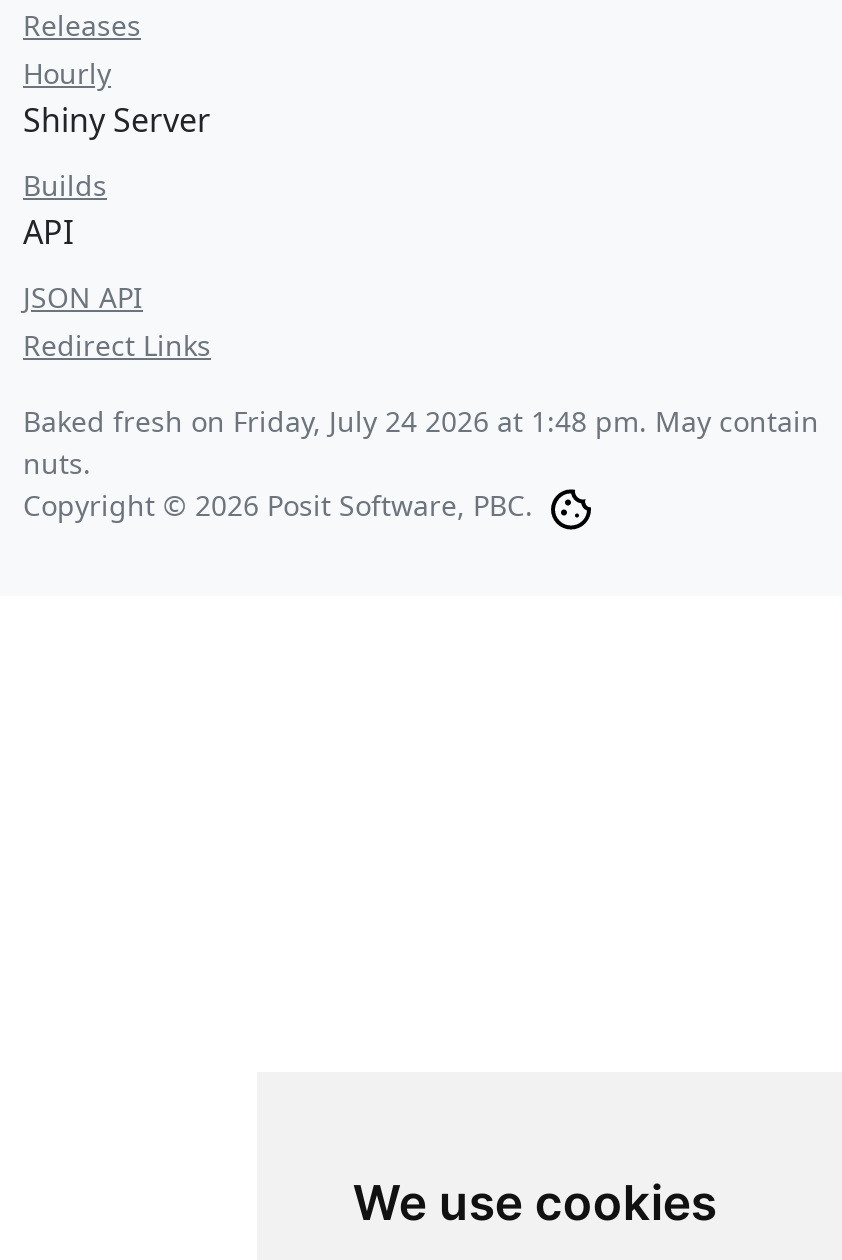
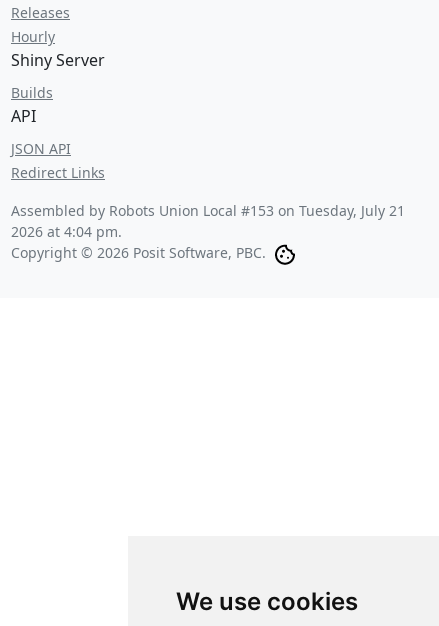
- Baked fresh on Friday, July 24 2026 at 1:48 pm. May contain
- nuts.
+ Assembled by Robots Union Local #153 on Tuesday, July 21
+ 2026 at 4:04 pm.
